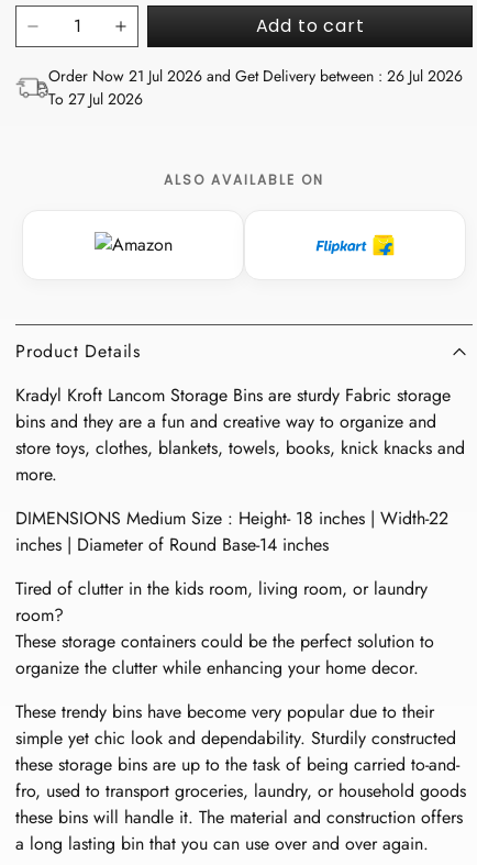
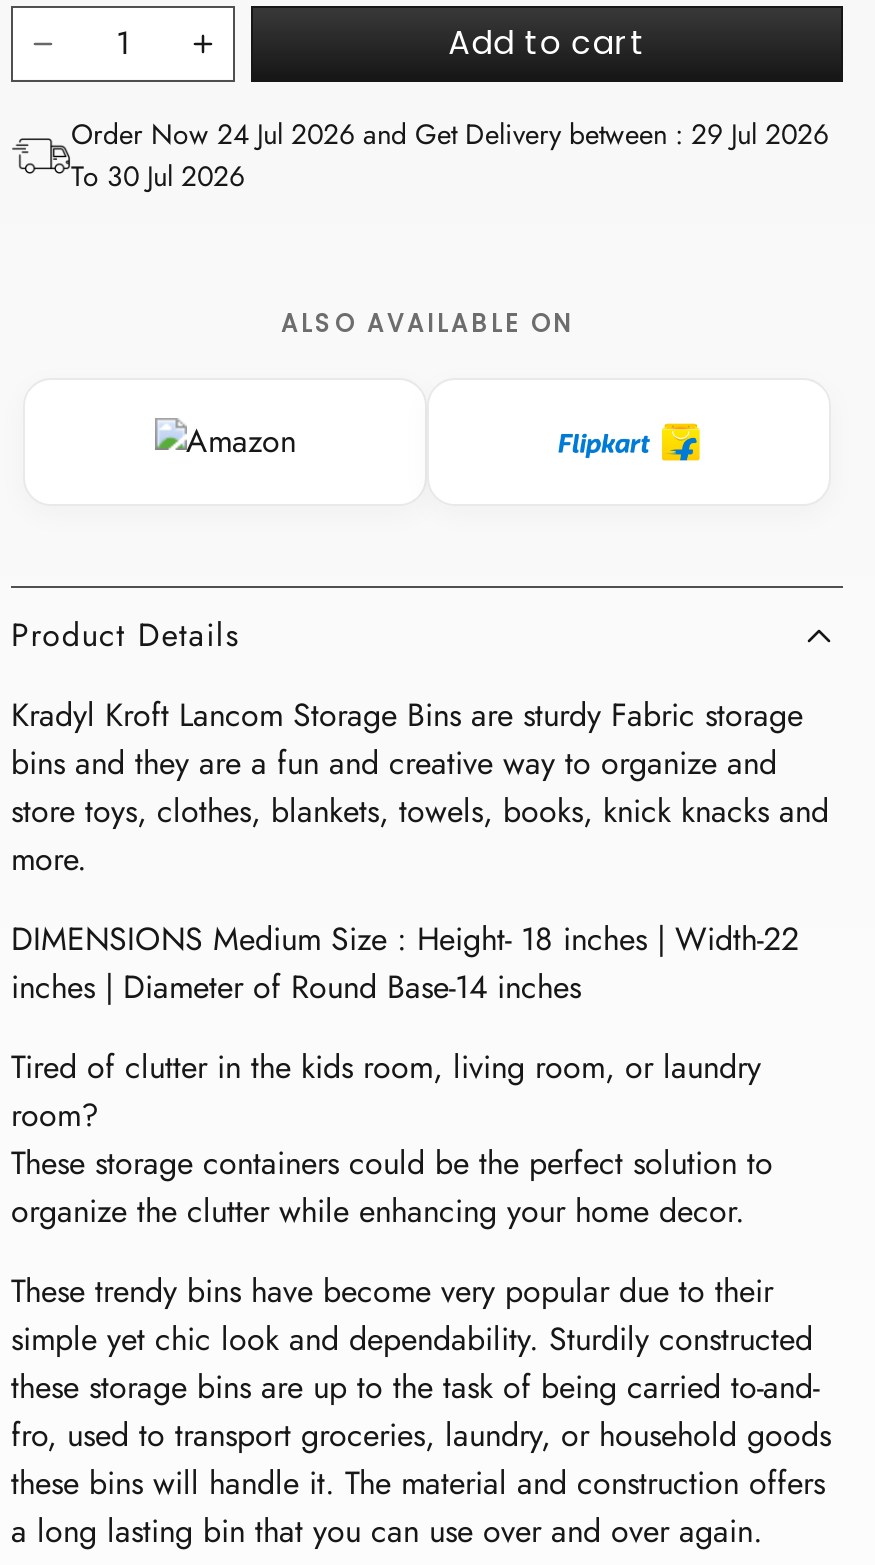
- Order Now 21 Jul 2026 and Get Delivery between : 26 Jul 2026
+ Order Now 24 Jul 2026 and Get Delivery between : 29 Jul 2026

- To 27 Jul 2026
+ To 30 Jul 2026
